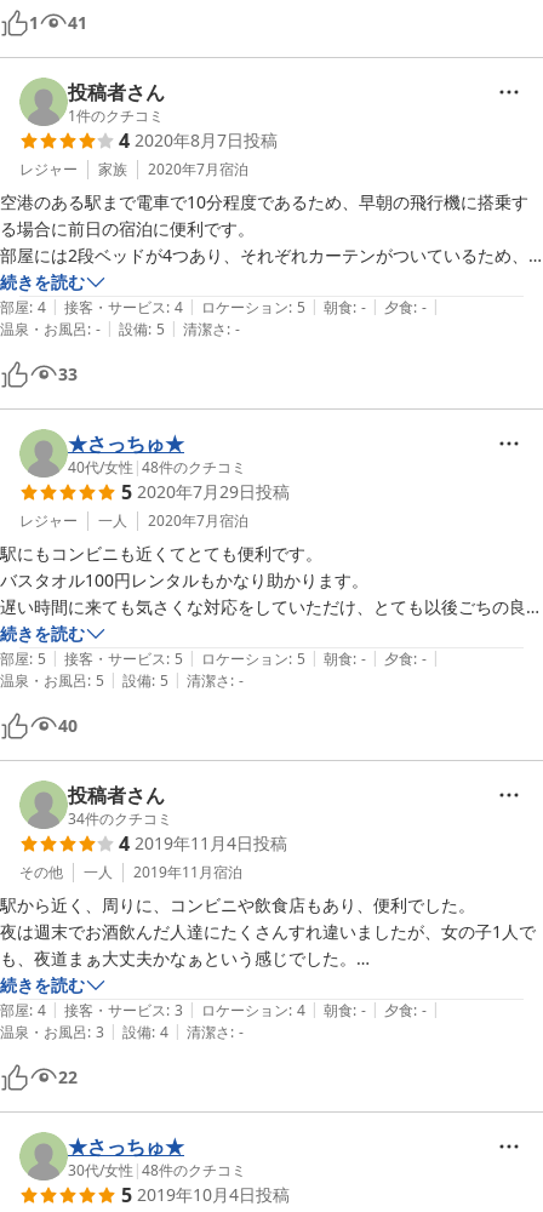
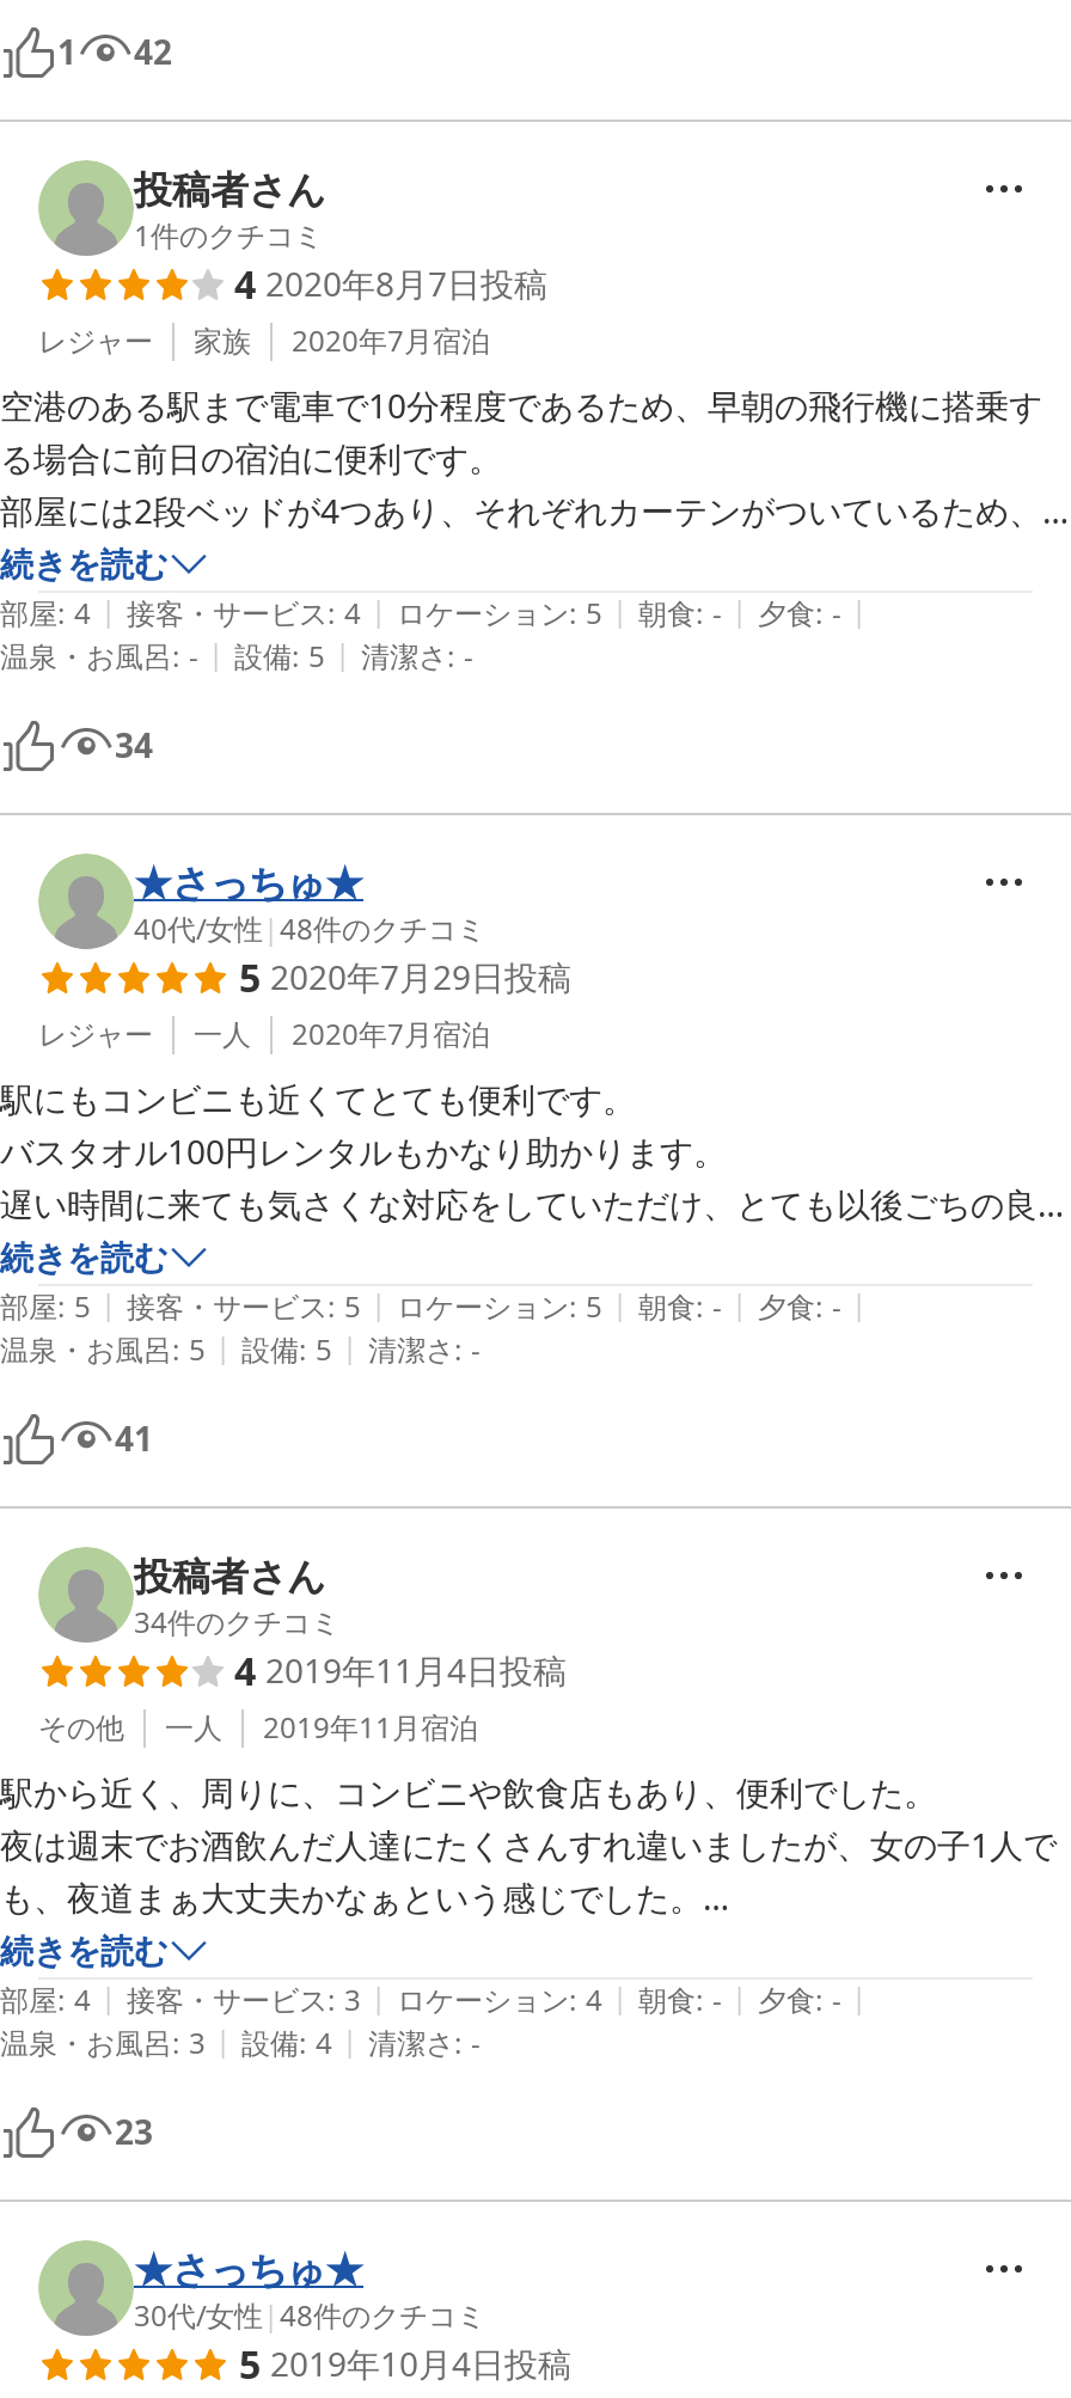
- 1 41
+ 1 42

- 33
+ 34

- 40
+ 41

- 22
+ 23
